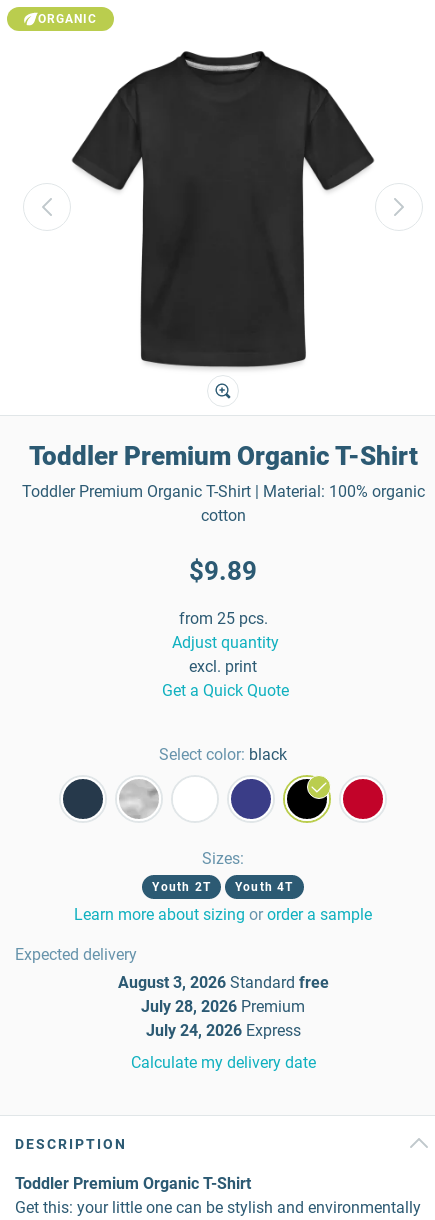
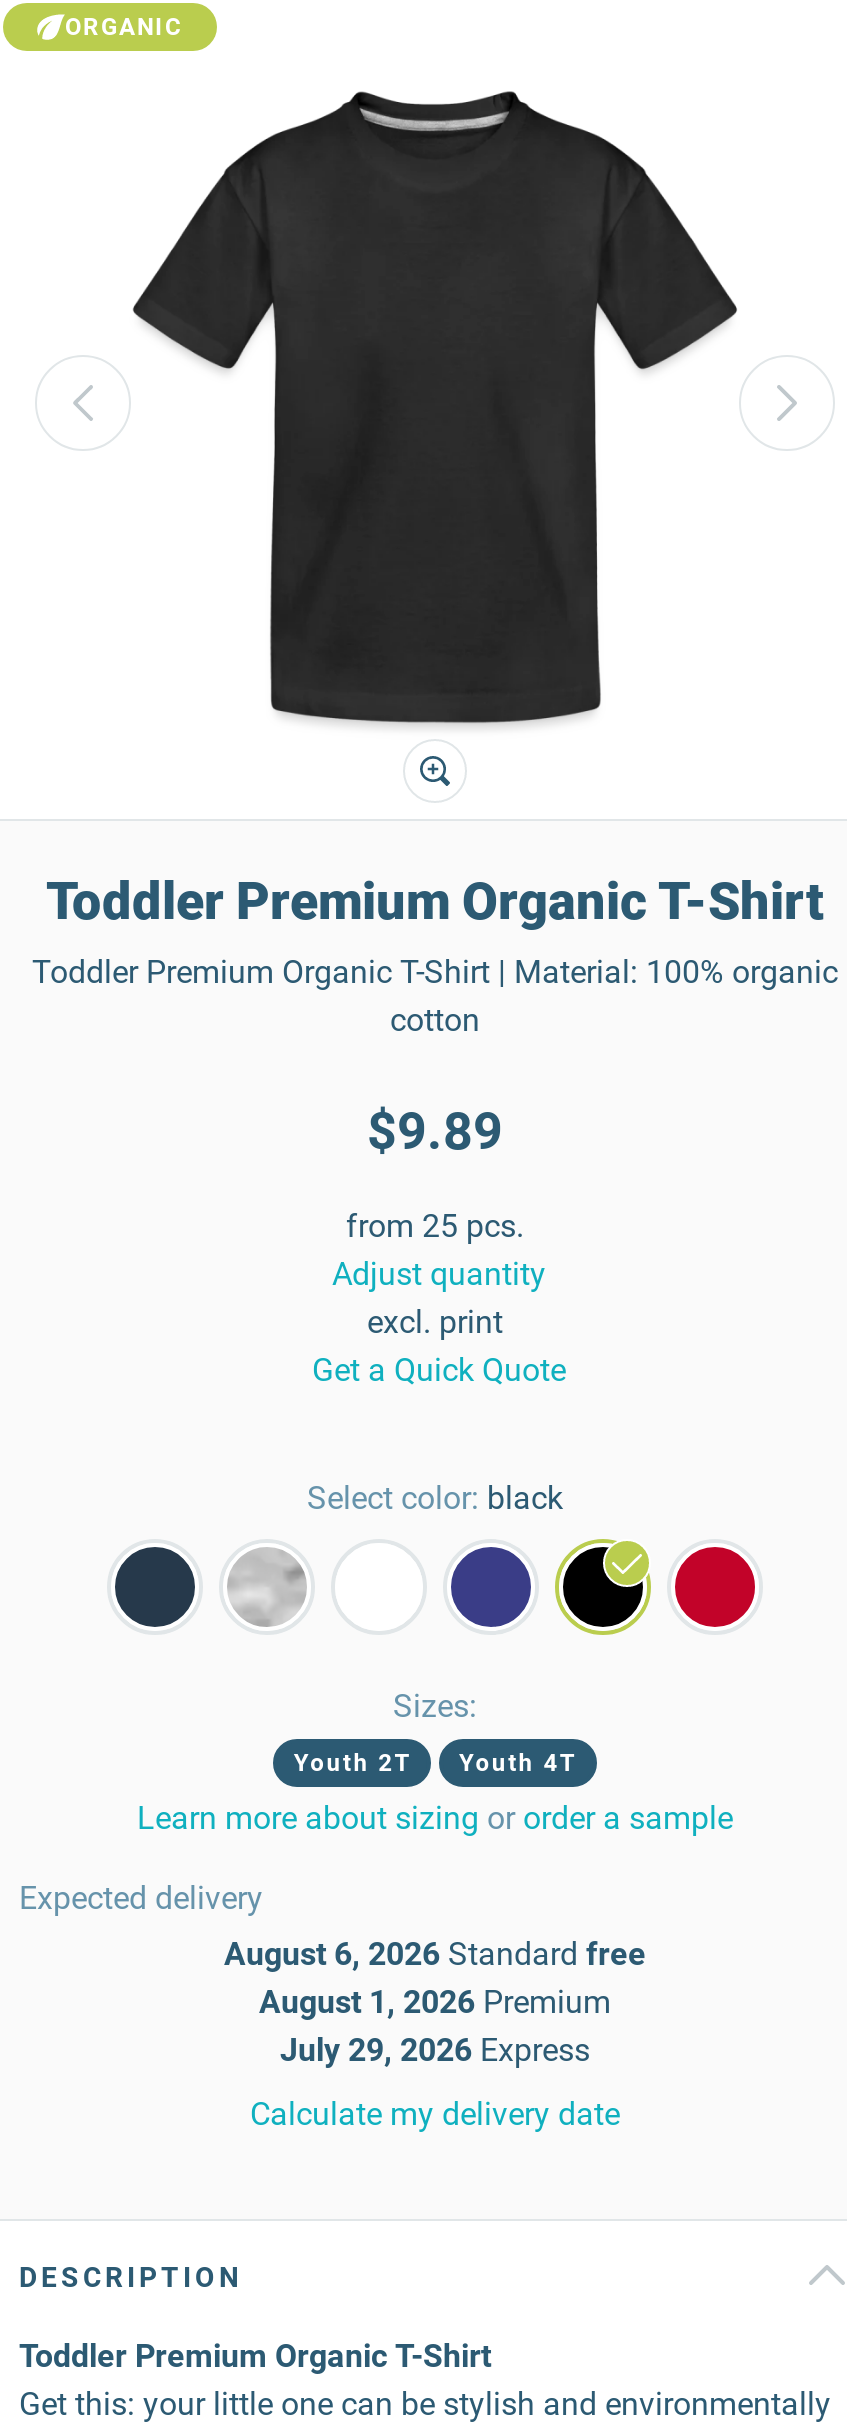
- August 3, 2026 Standard free
+ August 6, 2026 Standard free

- July 28, 2026 Premium
+ August 1, 2026 Premium

- July 24, 2026 Express
+ July 29, 2026 Express
